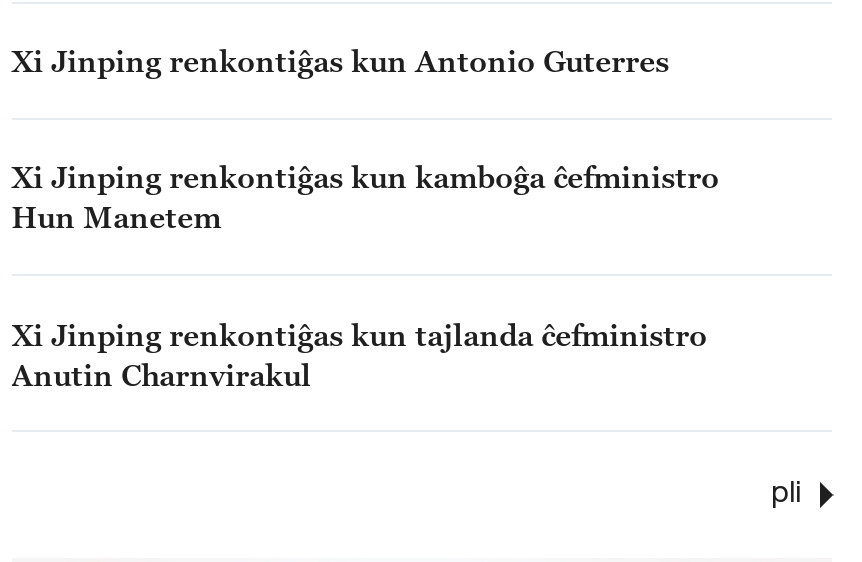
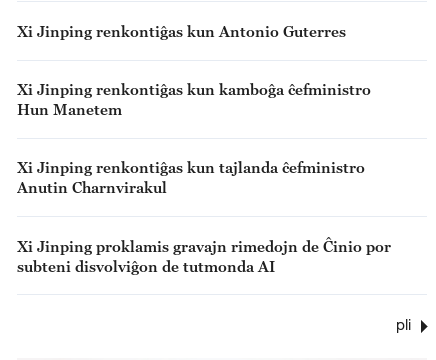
+ Xi Jinping proklamis gravajn rimedojn de Ĉinio por
+ subteni disvolviĝon de tutmonda AI
